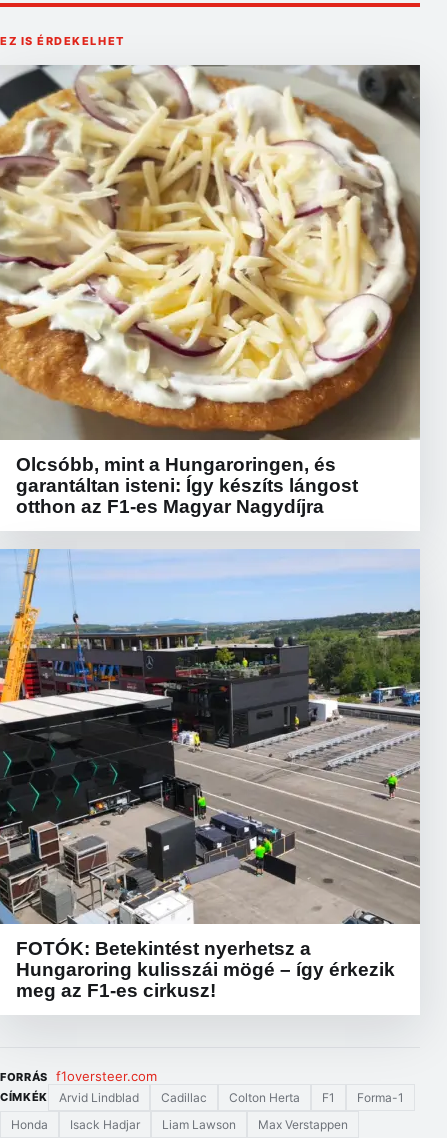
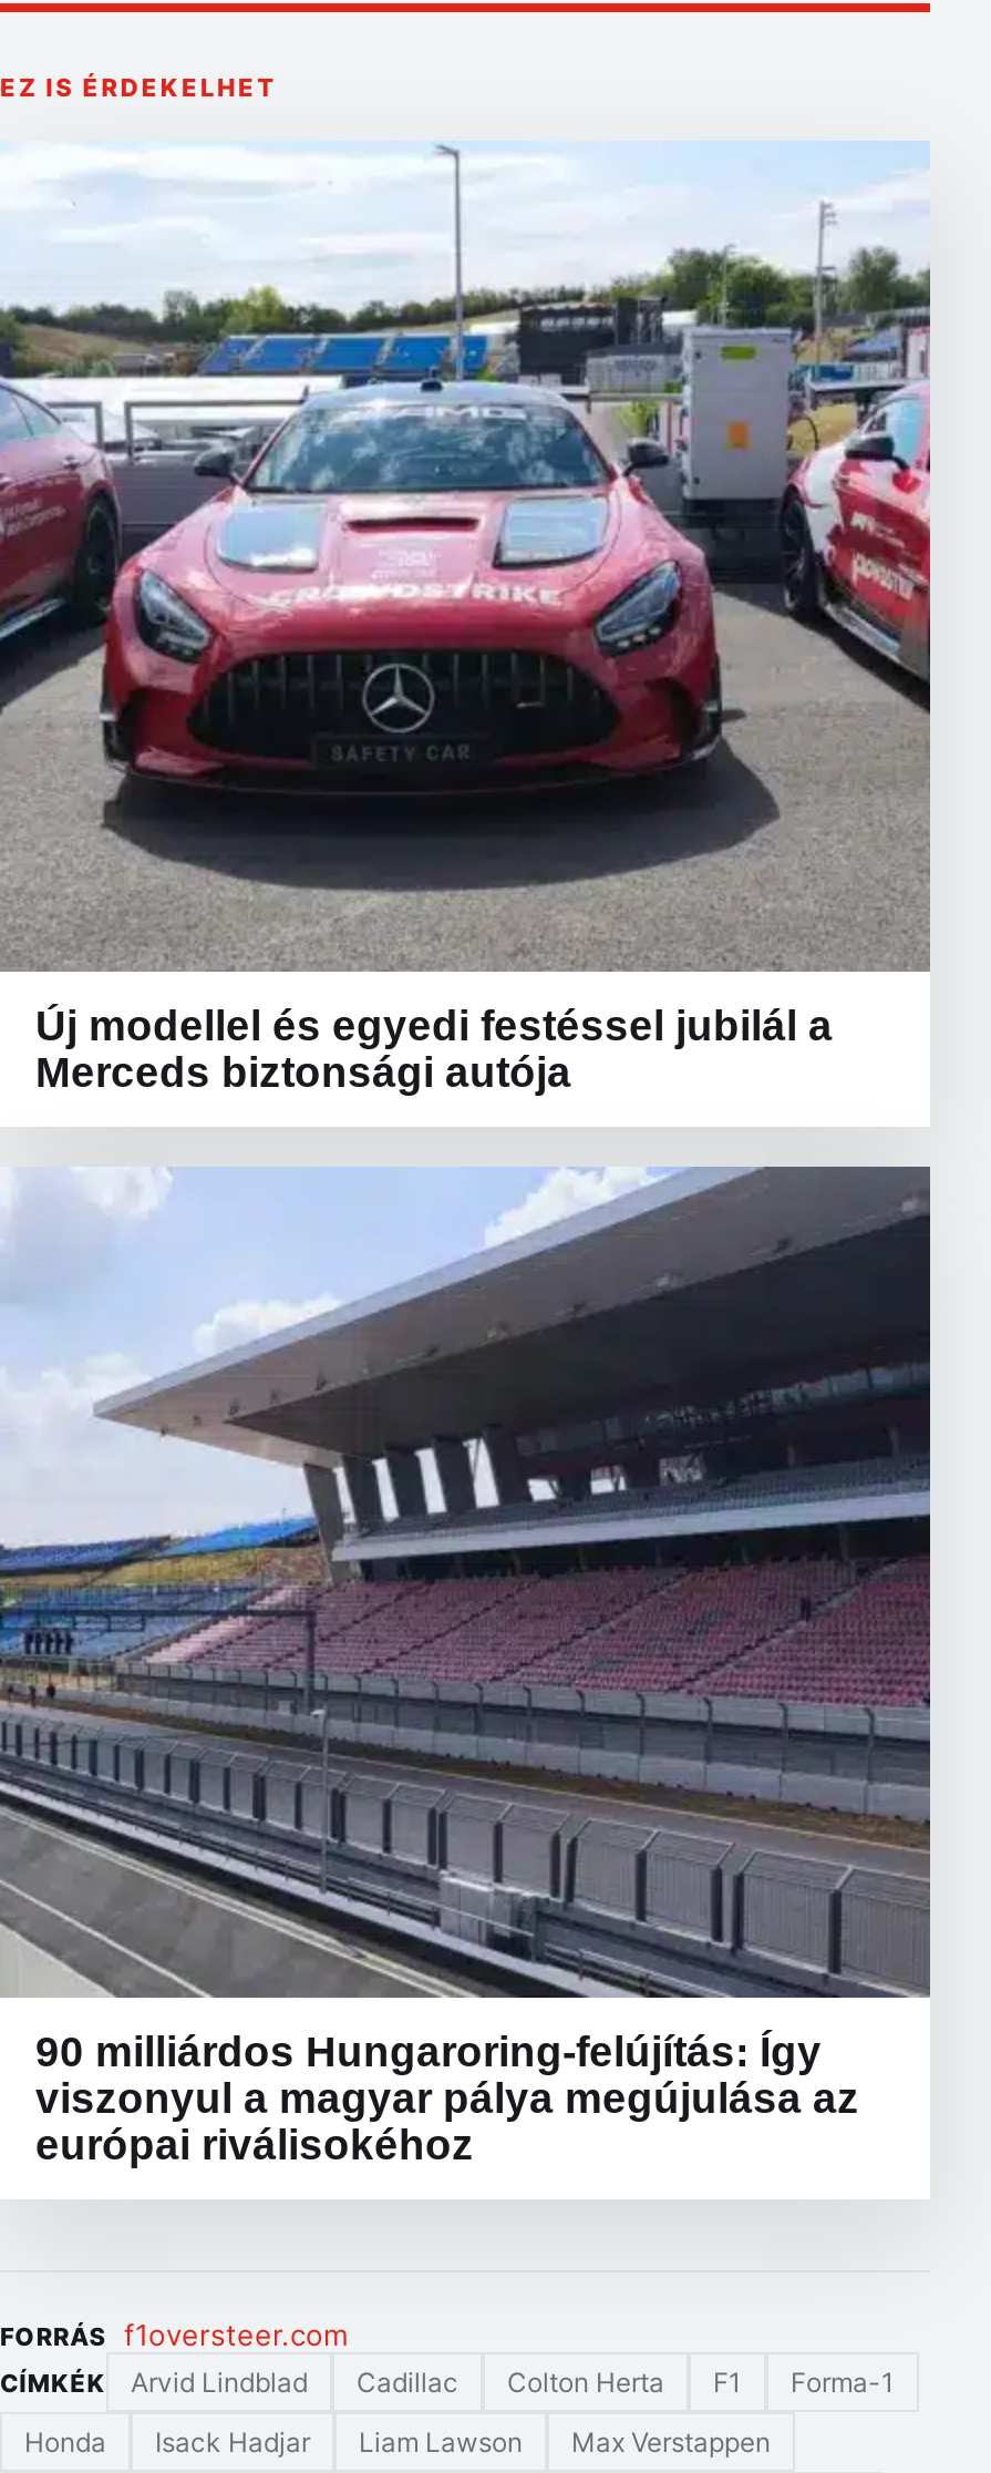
- [image]
- Olcsóbb, mint a Hungaroringen, és
- garantáltan isteni: Így készíts lángost
- otthon az F1-es Magyar Nagydíjra
+ [image]
+ Új modellel és egyedi festéssel jubilál a
+ Merceds biztonsági autója

- [image]
- FOTÓK: Betekintést nyerhetsz a
- Hungaroring kulisszái mögé – így érkezik
- meg az F1-es cirkusz!
+ [image]
+ 90 milliárdos Hungaroring-felújítás: Így
+ viszonyul a magyar pálya megújulása az
+ európai riválisokéhoz
